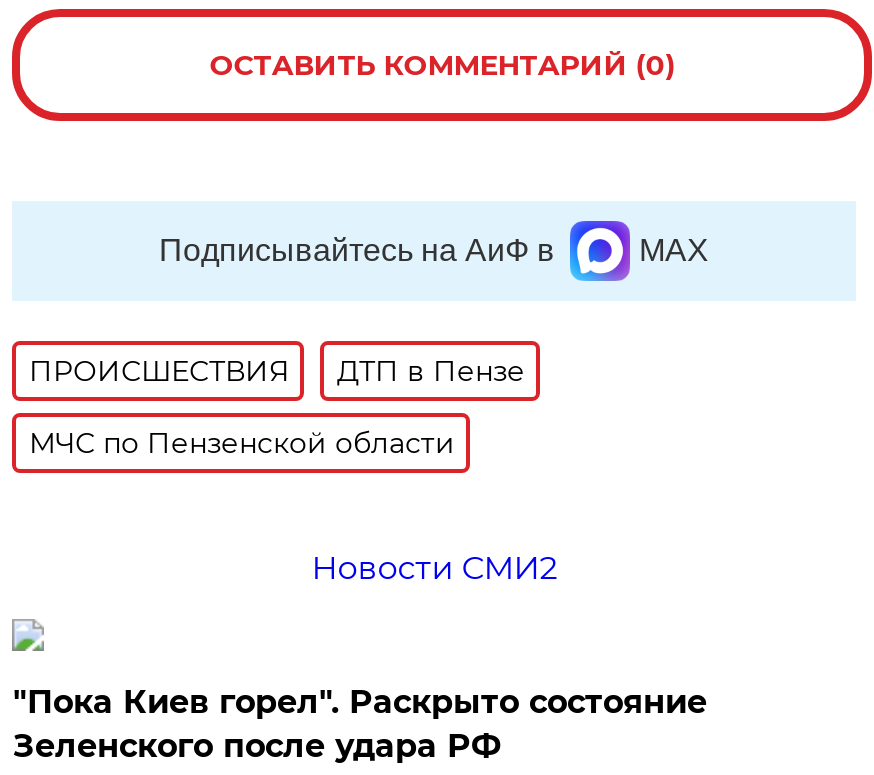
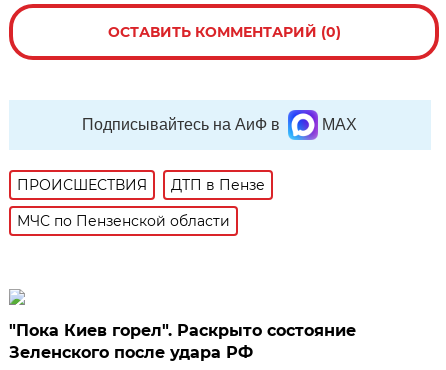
- Новости СМИ2
